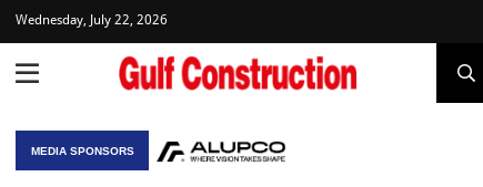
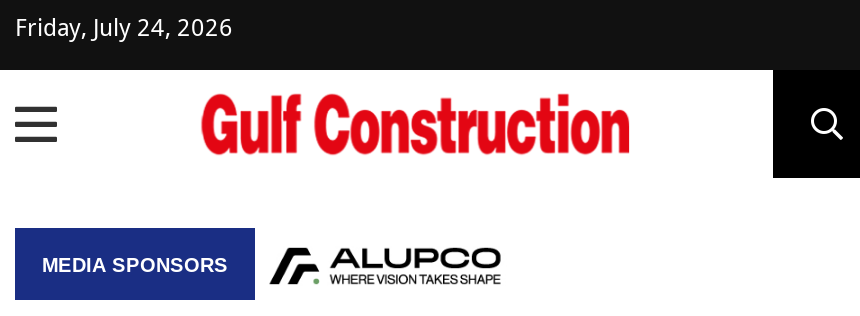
- Wednesday, July 22, 2026
+ Friday, July 24, 2026
